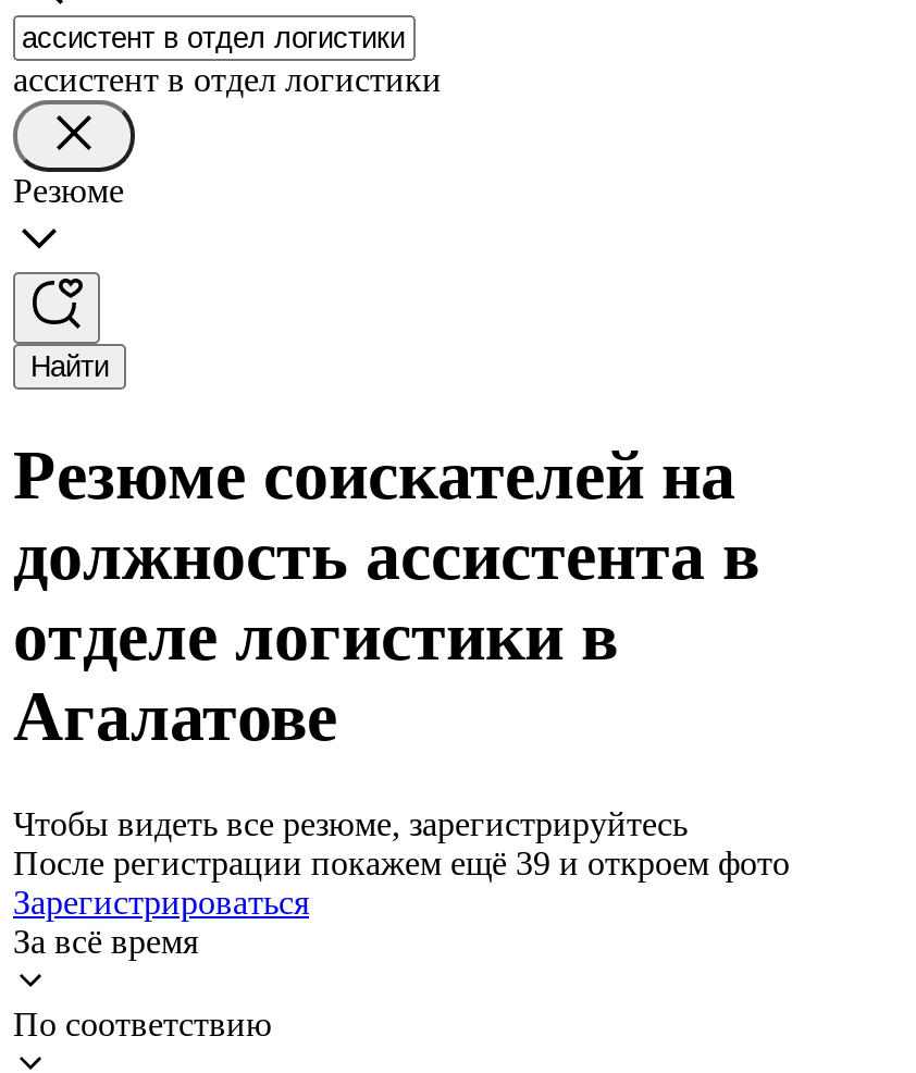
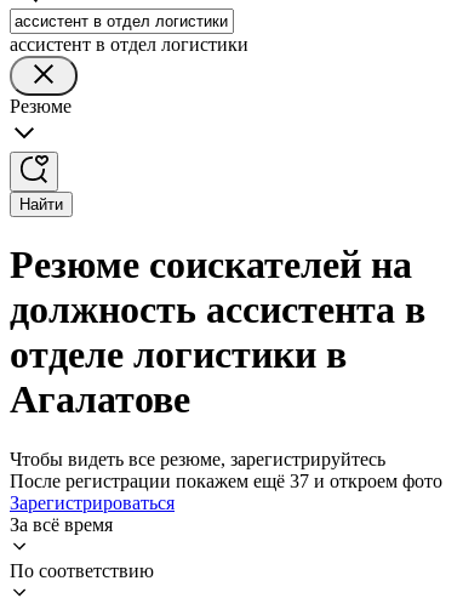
- После регистрации покажем ещё 39 и откроем фото
+ После регистрации покажем ещё 37 и откроем фото
